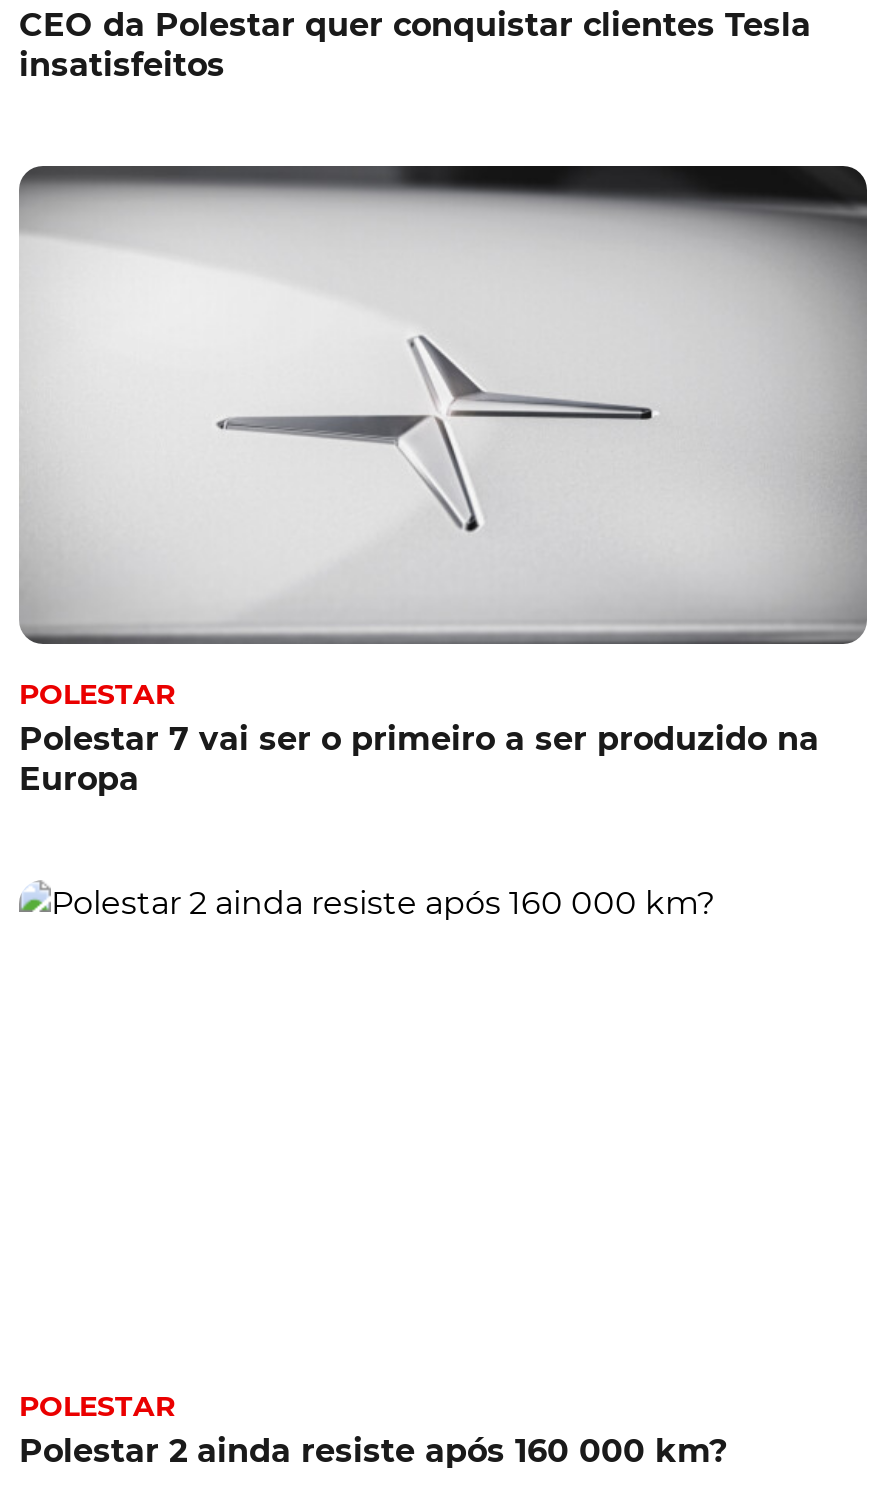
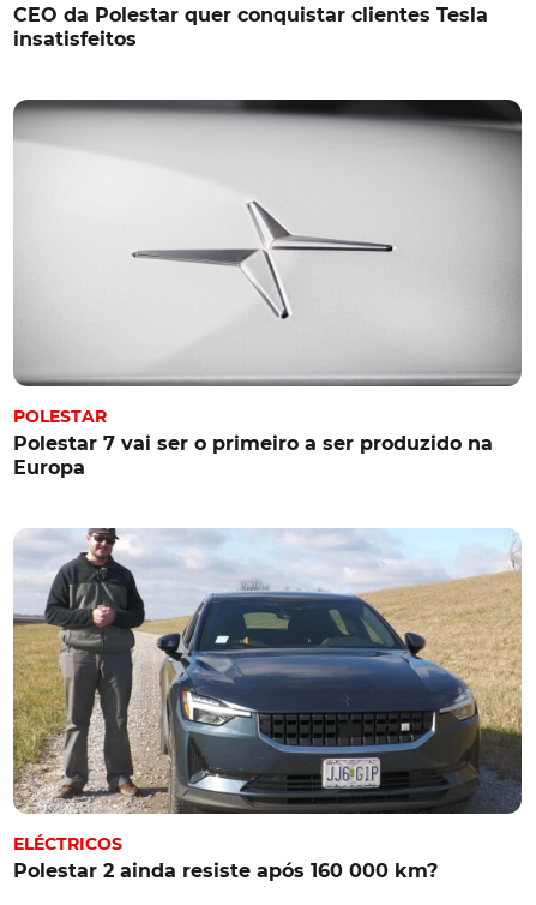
+ [image]

- POLESTAR
+ ELÉCTRICOS
